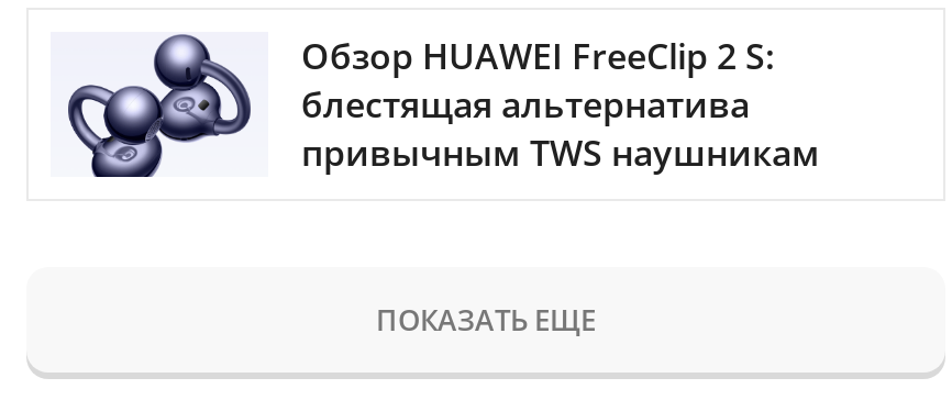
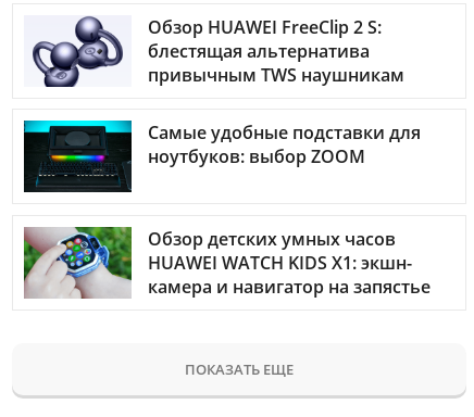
+ [image]
+ Самые удобные подставки для
+ ноутбуков: выбор ZOOM
+ Обзор детских умных часов
+ HUAWEI WATCH KIDS X1: экшн-
+ камера и навигатор на запястье

+ [image]
